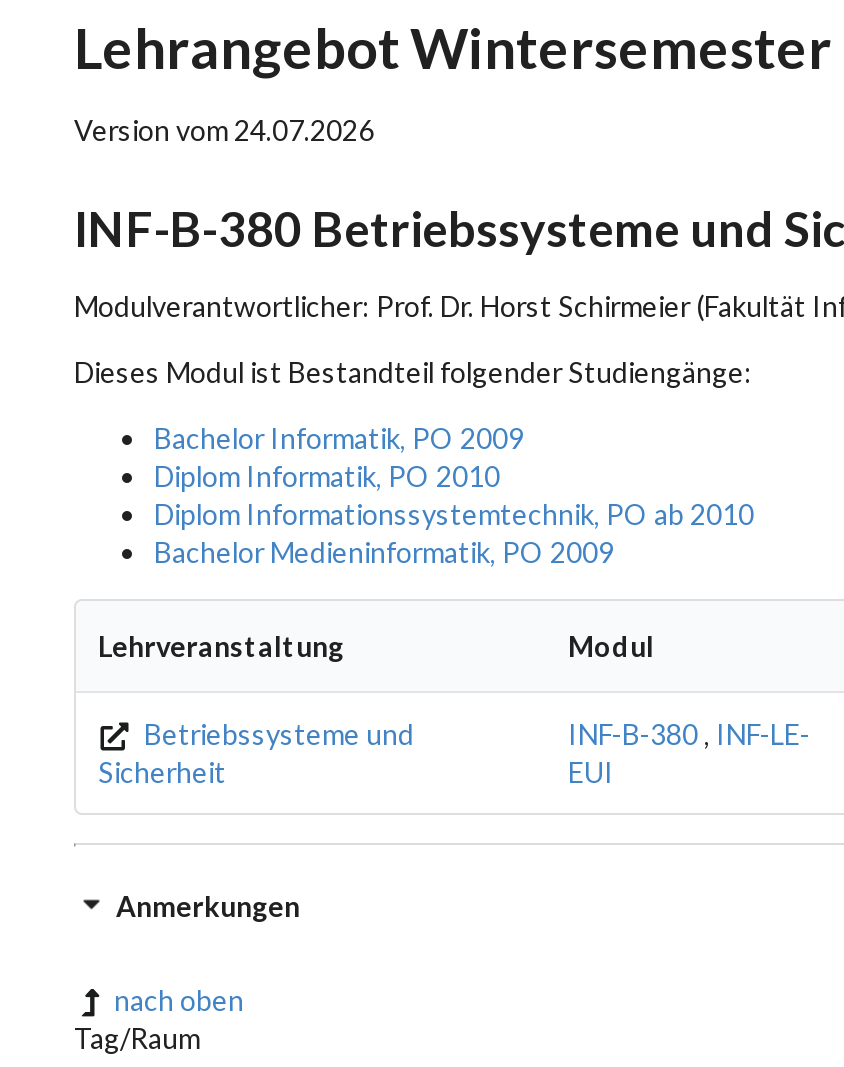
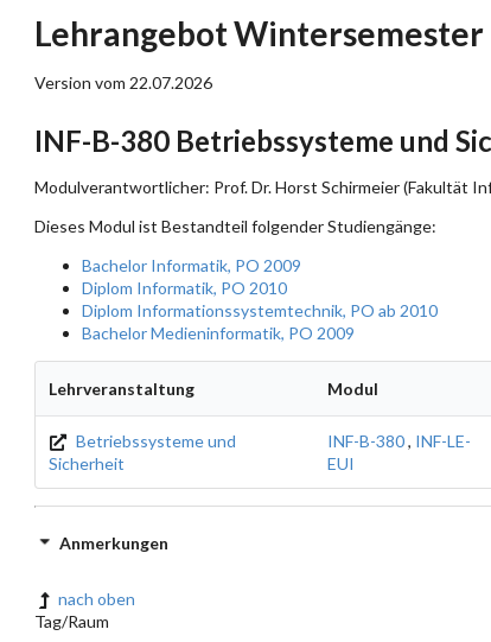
- Version vom 24.07.2026
+ Version vom 22.07.2026
